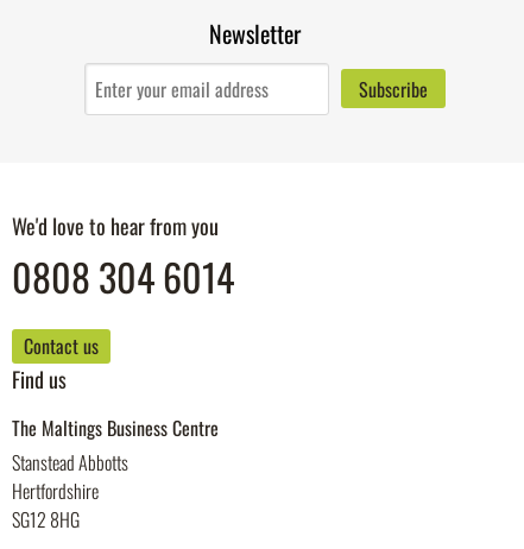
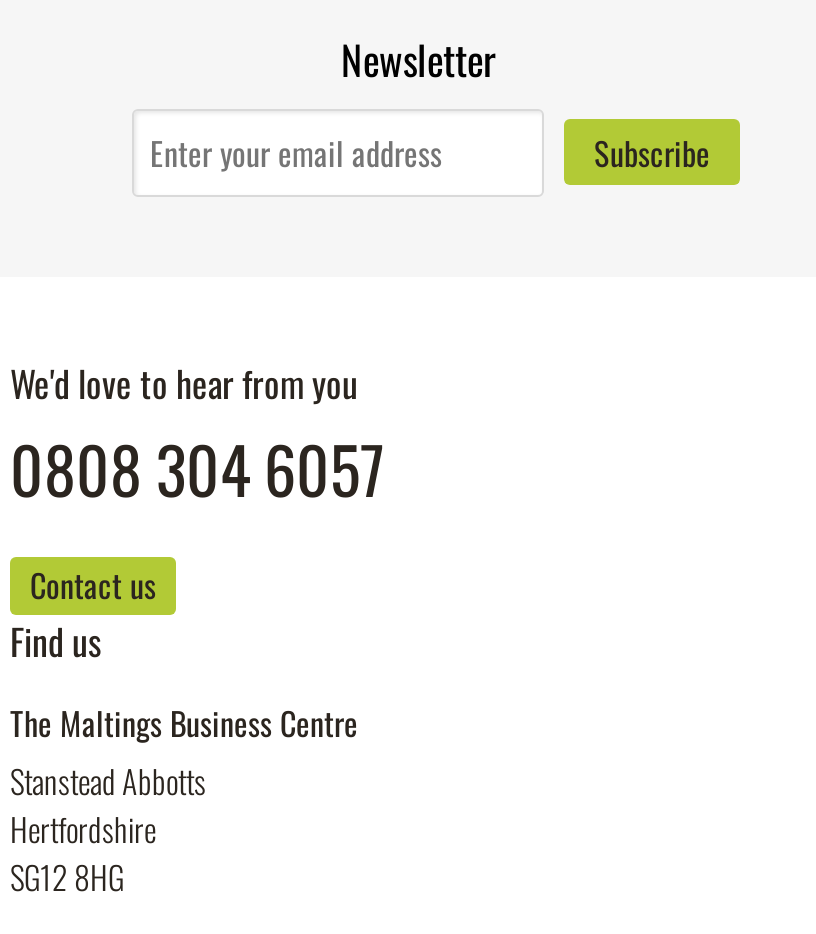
- 0808 304 6014
+ 0808 304 6057
